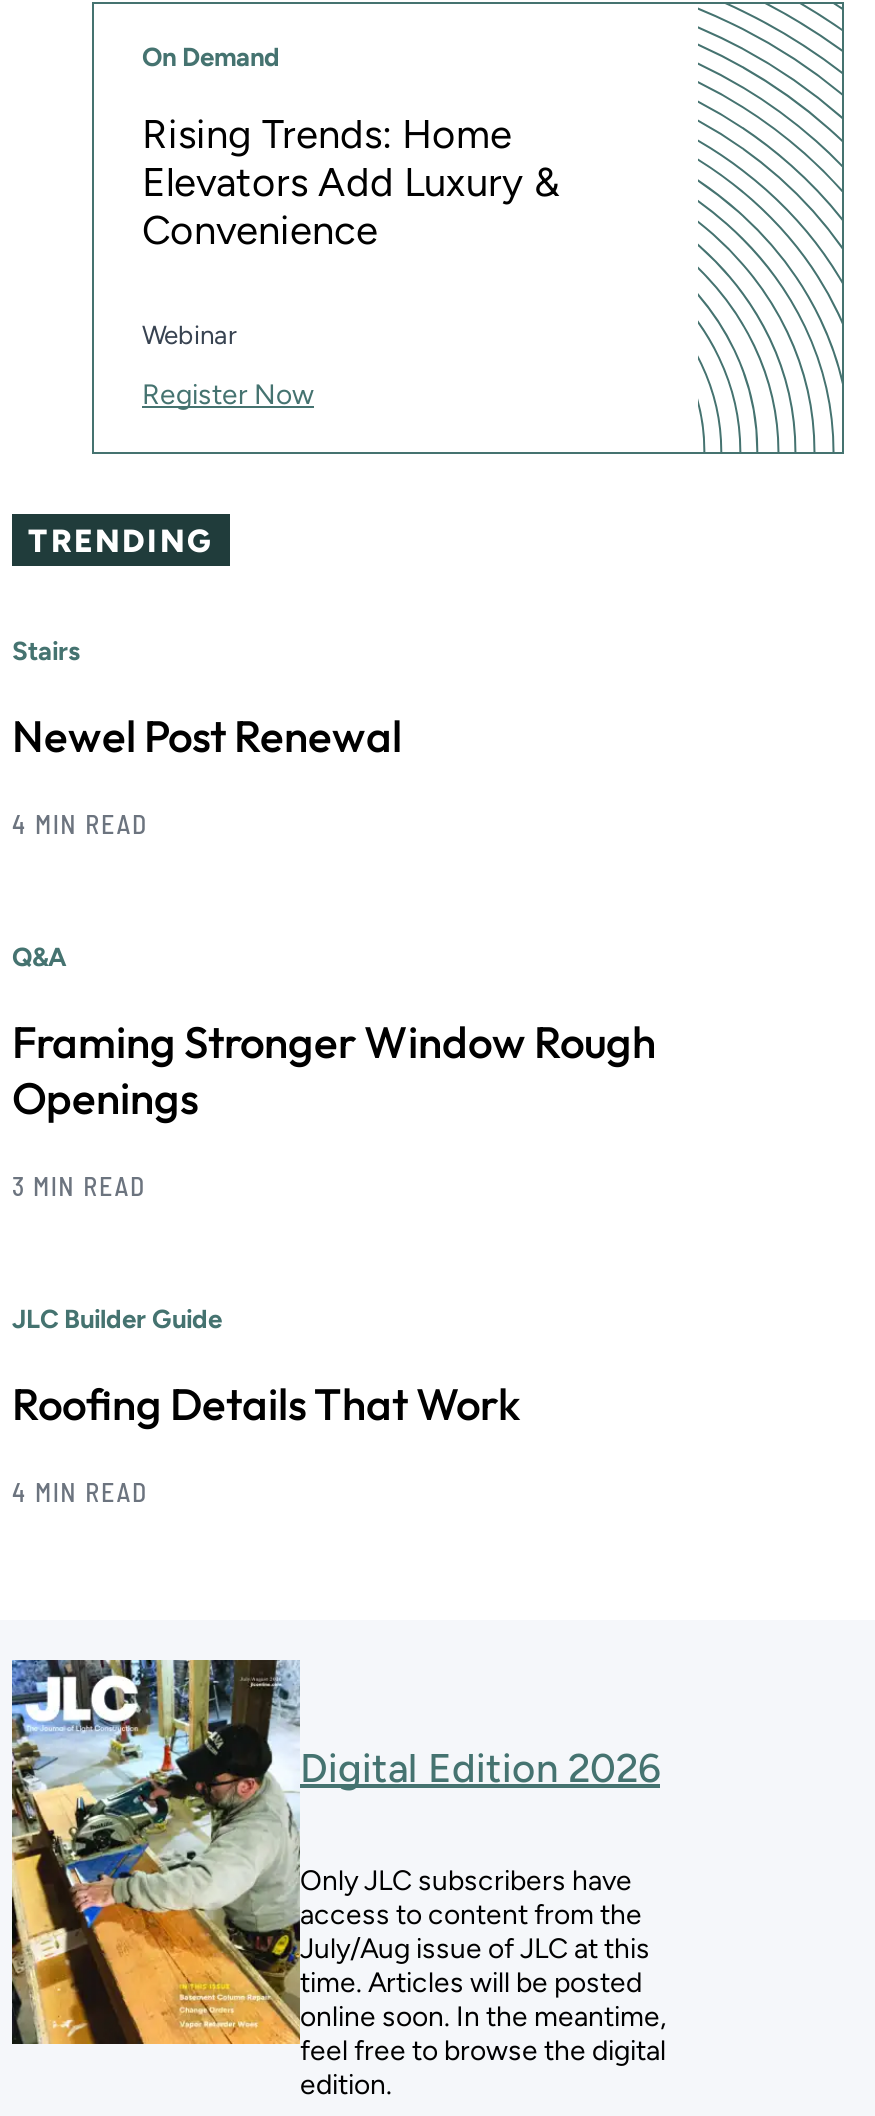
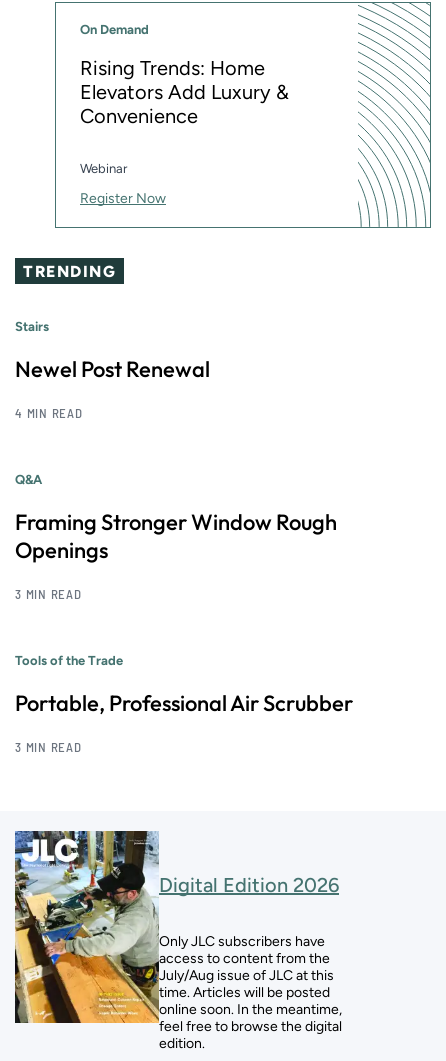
- JLC Builder Guide
+ Tools of the Trade

- Roofing Details That Work
+ Portable, Professional Air Scrubber

- 4 MIN READ
+ 3 MIN READ
